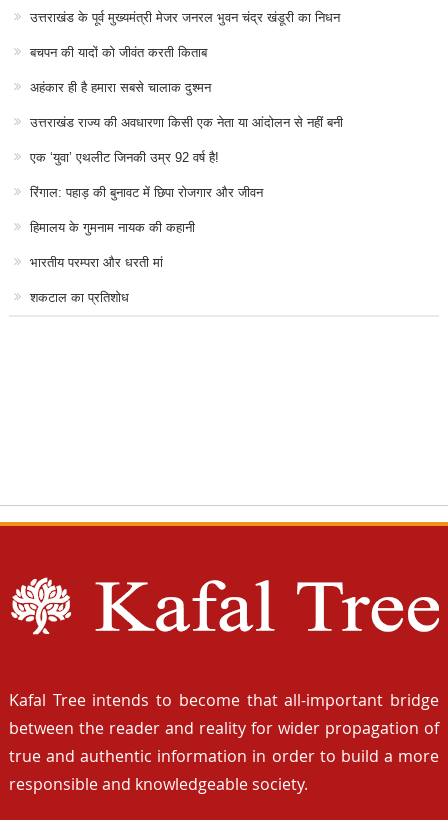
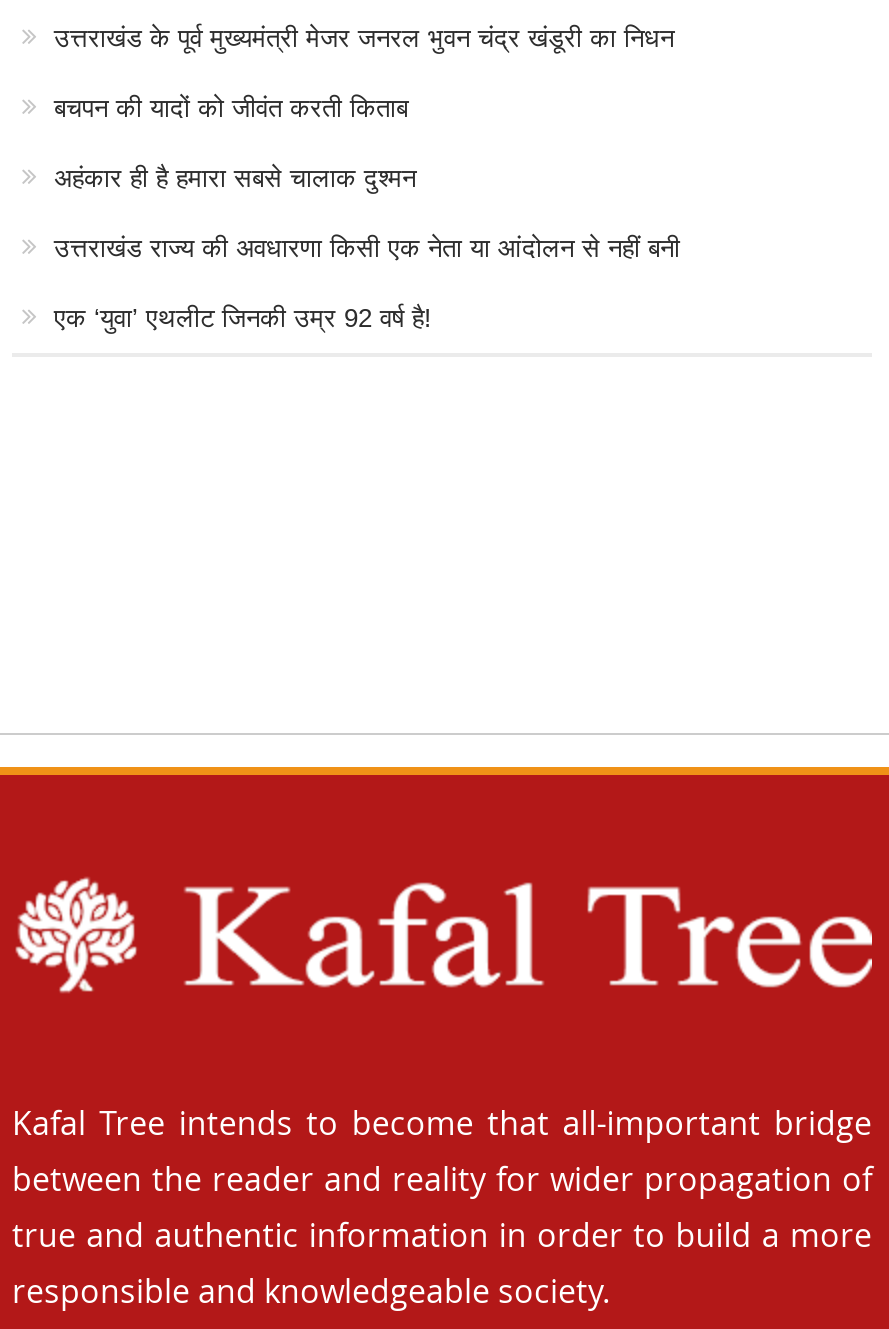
- रिंगाल: पहाड़ की बुनावट में छिपा रोजगार और जीवन
- हिमालय के गुमनाम नायक की कहानी
- भारतीय परम्परा और धरती मां
- शकटाल का प्रतिशोध
